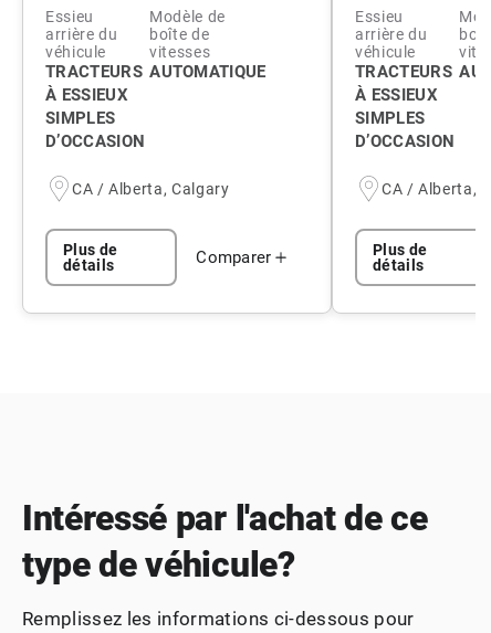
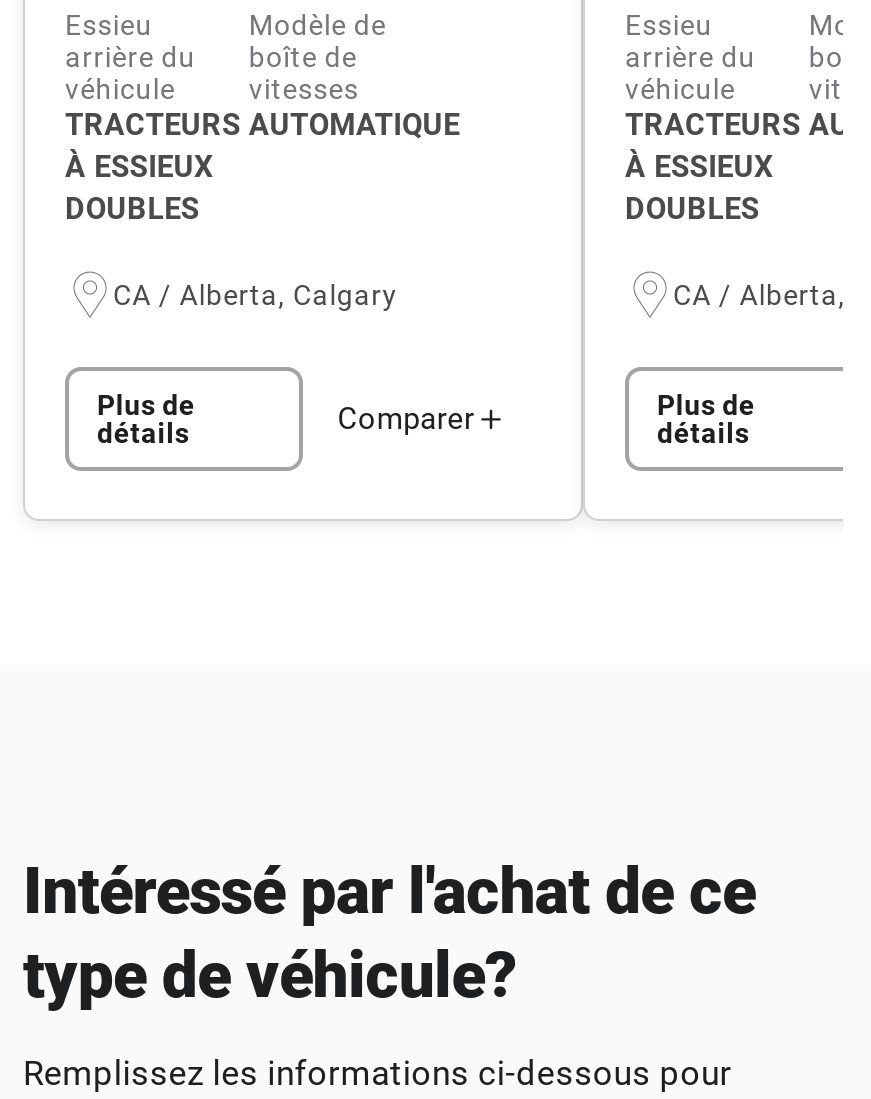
- SIMPLES
- D’OCCASION
+ DOUBLES

- SIMPLES
- D’OCCASION
+ DOUBLES
